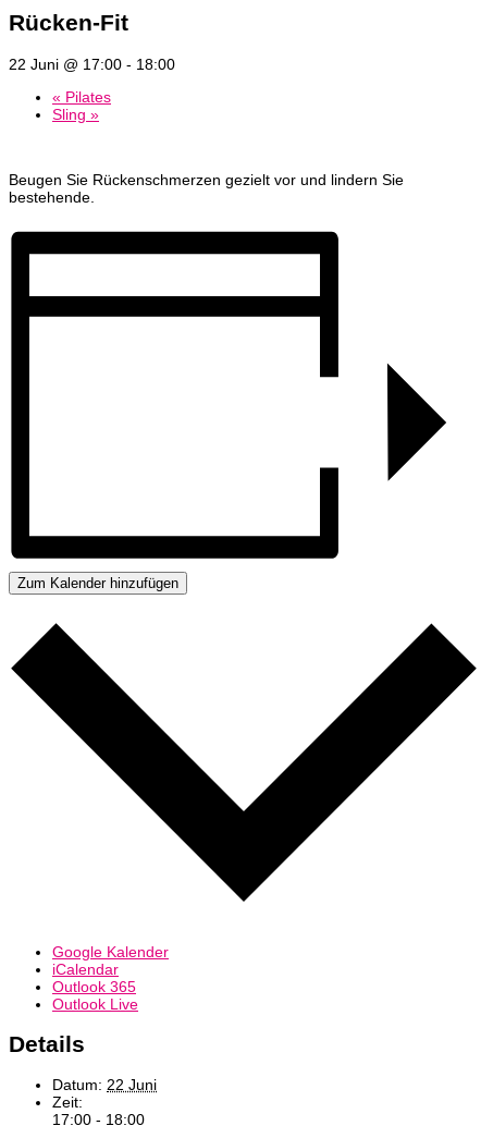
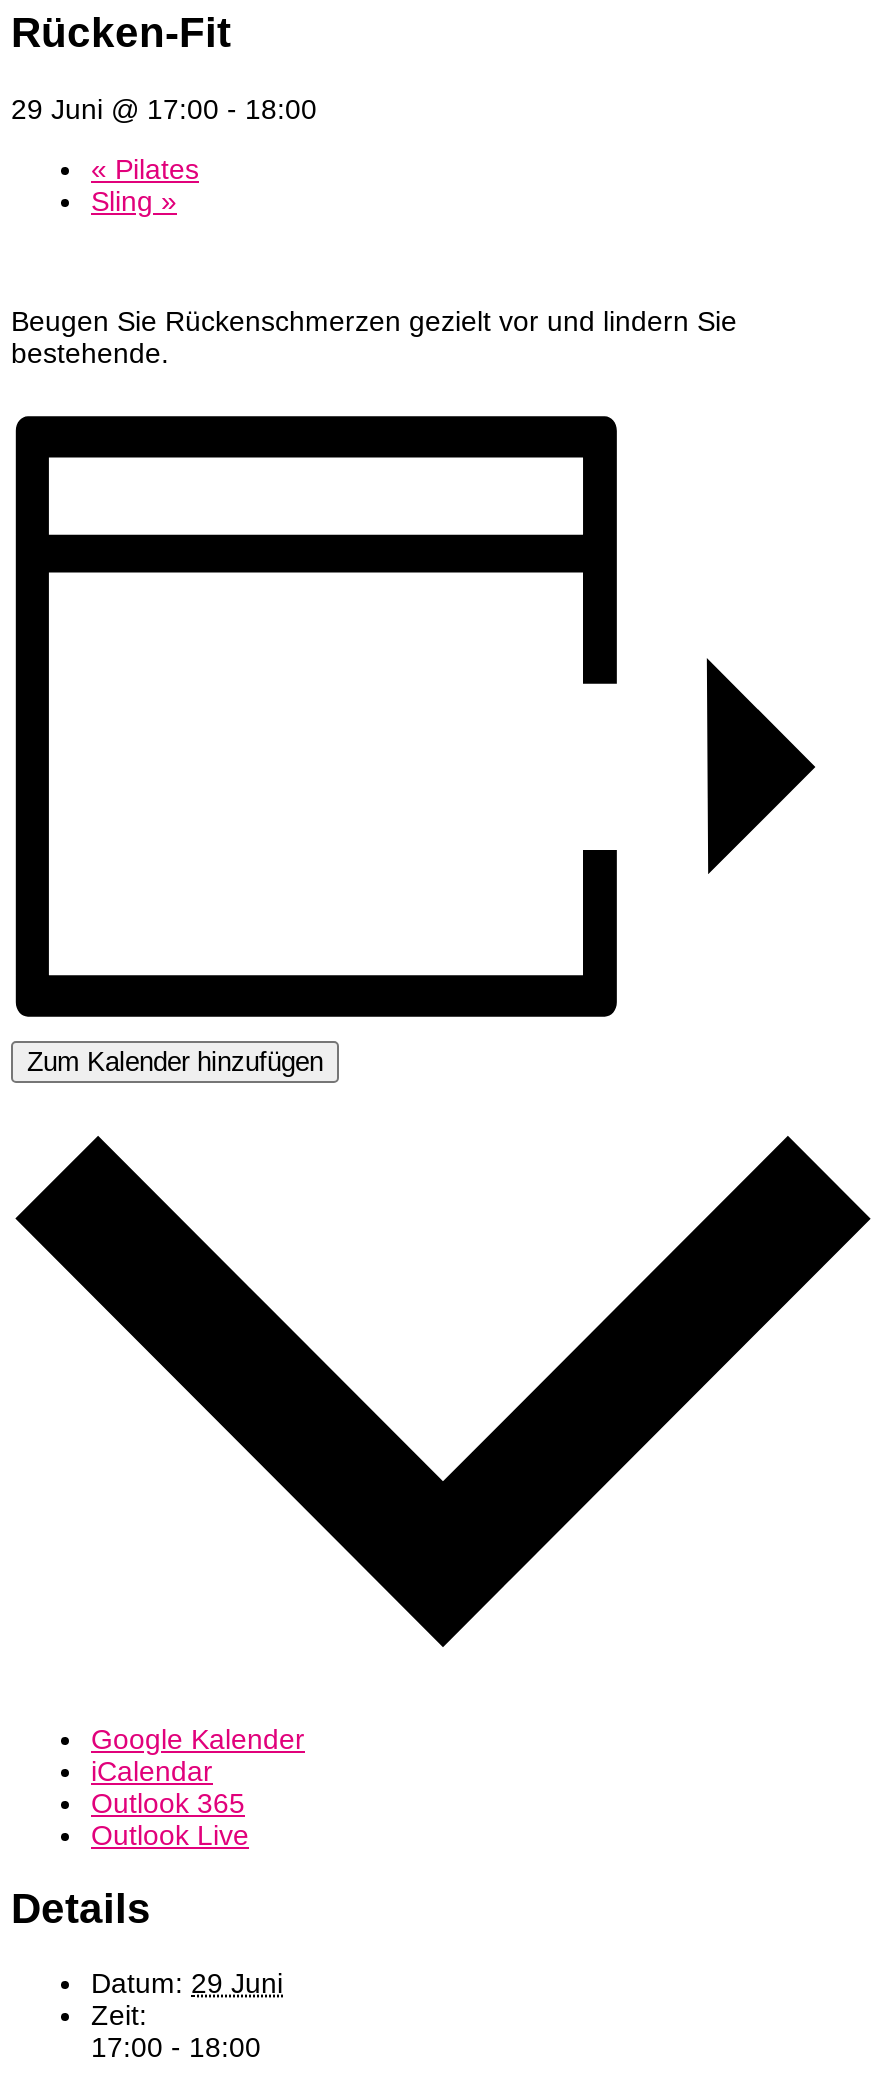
- 22 Juni @ 17:00 - 18:00
+ 29 Juni @ 17:00 - 18:00

- Datum: 22 Juni
+ Datum: 29 Juni
